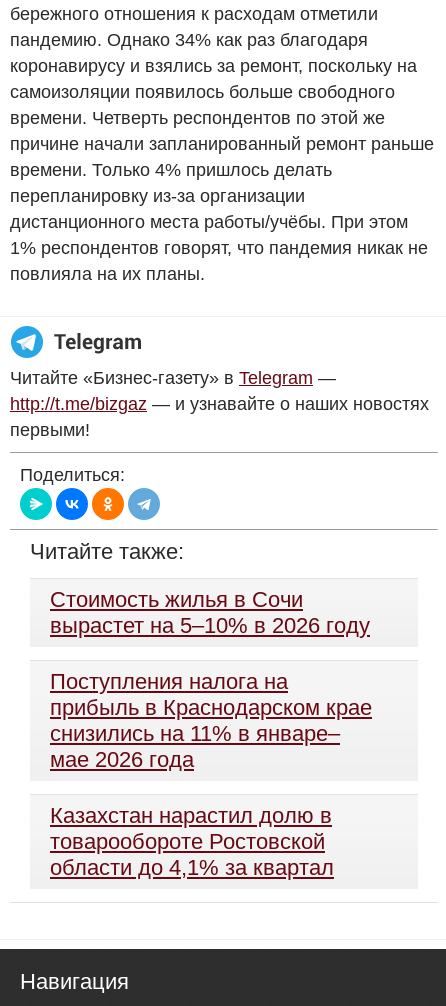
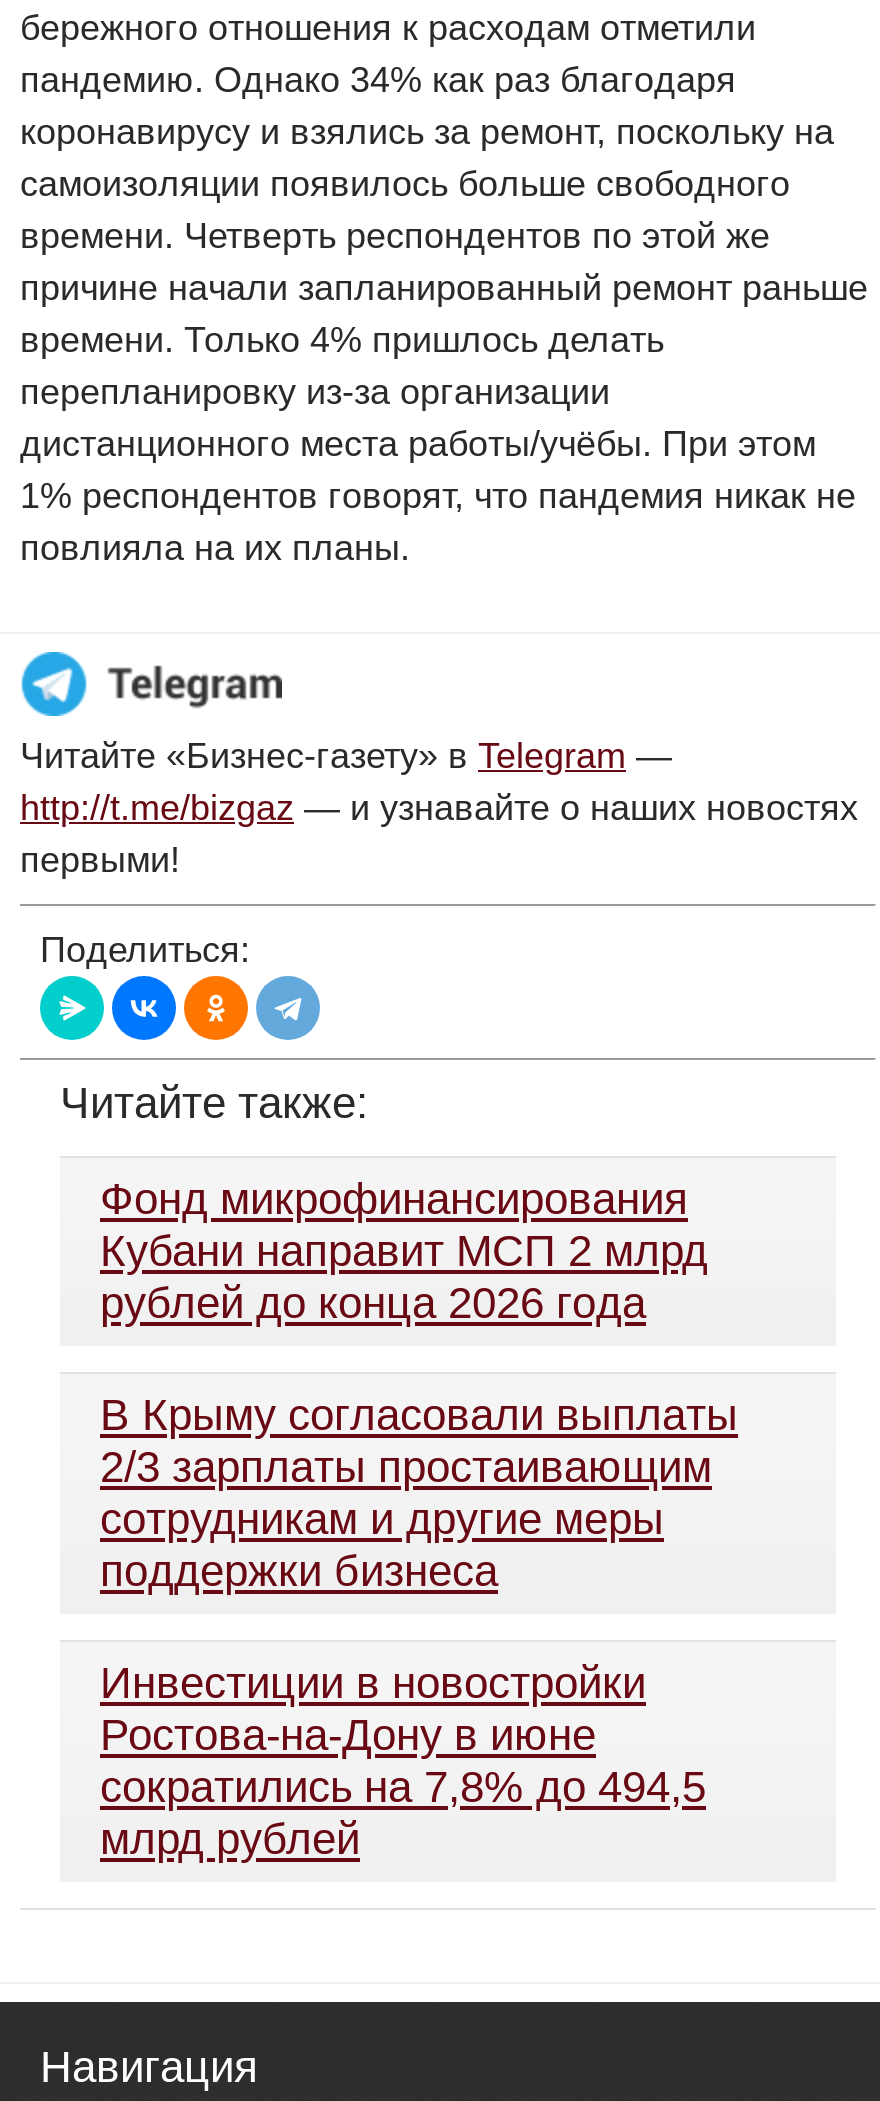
- Стоимость жилья в Сочи
- вырастет на 5–10% в 2026 году
+ Фонд микрофинансирования
+ Кубани направит МСП 2 млрд
+ рублей до конца 2026 года

- Поступления налога на
- прибыль в Краснодарском крае
- снизились на 11% в январе–
- мае 2026 года
+ В Крыму согласовали выплаты
+ 2/3 зарплаты простаивающим
+ сотрудникам и другие меры
+ поддержки бизнеса

- Казахстан нарастил долю в
- товарообороте Ростовской
- области до 4,1% за квартал
+ Инвестиции в новостройки
+ Ростова-на-Дону в июне
+ сократились на 7,8% до 494,5
+ млрд рублей
